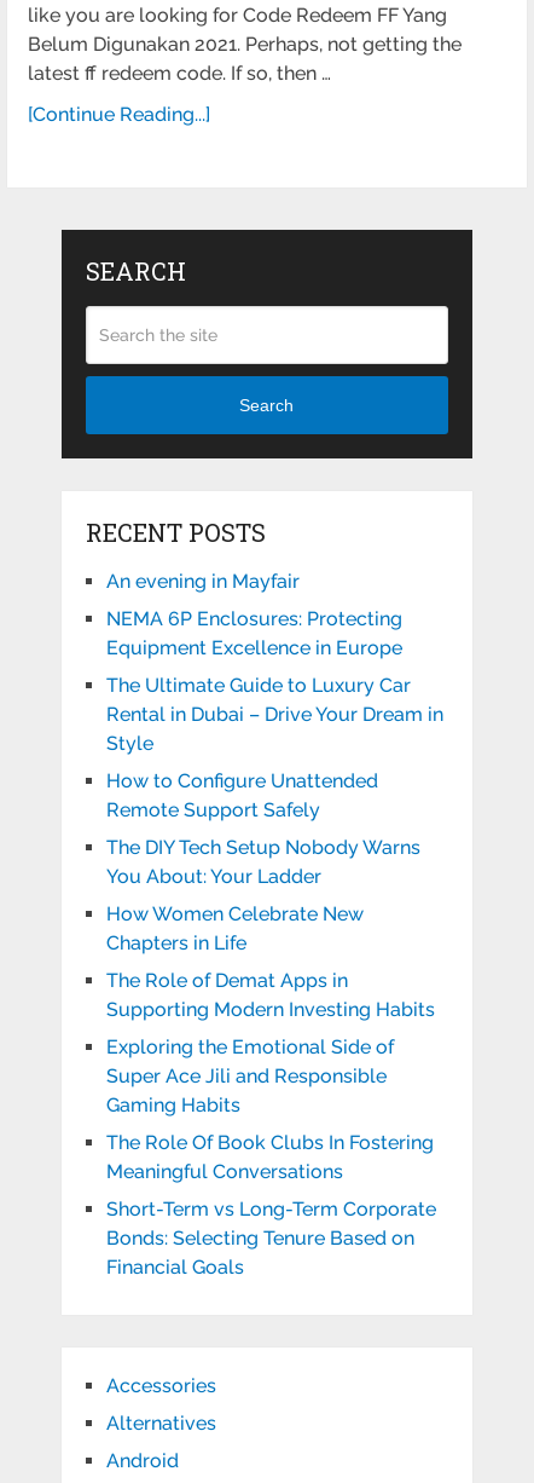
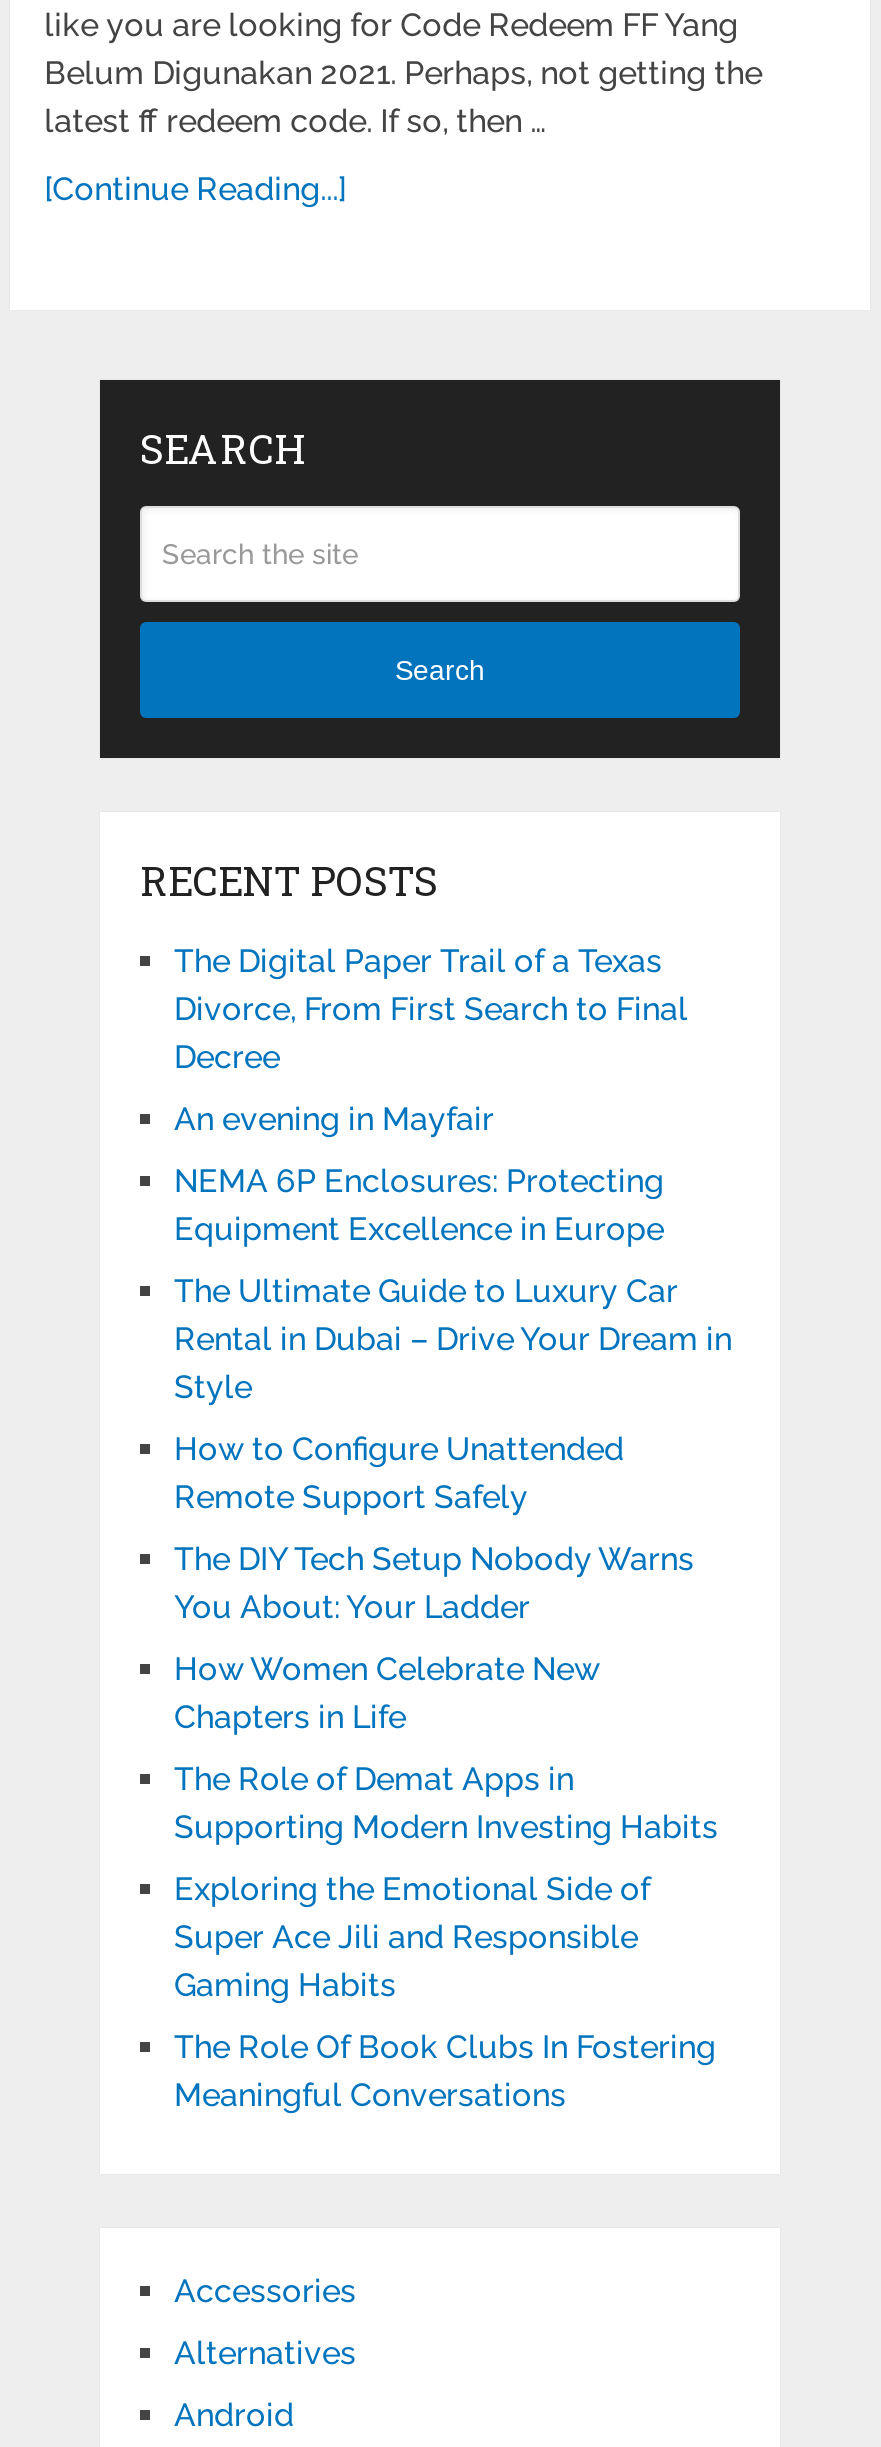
+ The Digital Paper Trail of a Texas
+ Divorce, From First Search to Final
+ Decree

moved down: An evening in Mayfair | NEMA 6P Enclosures: Protecting | Equipment Excellence in Europe | ... | The Role Of Book Clubs In Fostering | Meaningful Conversations

- Short-Term vs Long-Term Corporate
- Bonds: Selecting Tenure Based on
- Financial Goals
